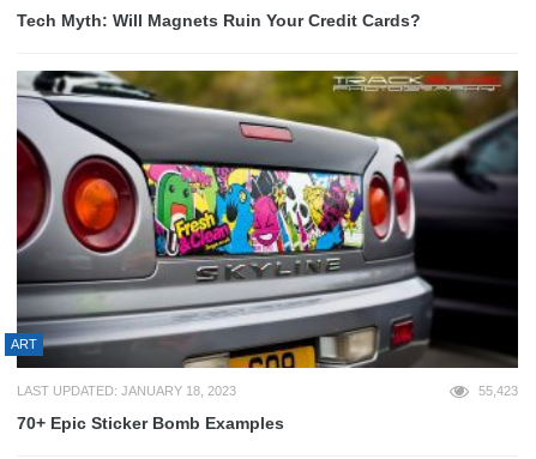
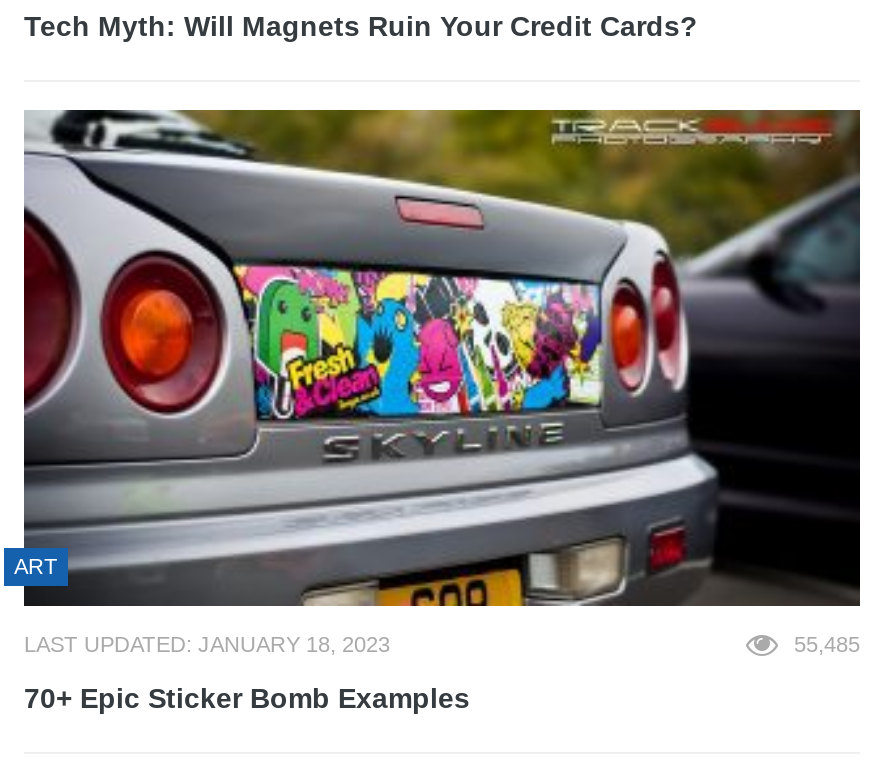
- 55,423
+ 55,485
